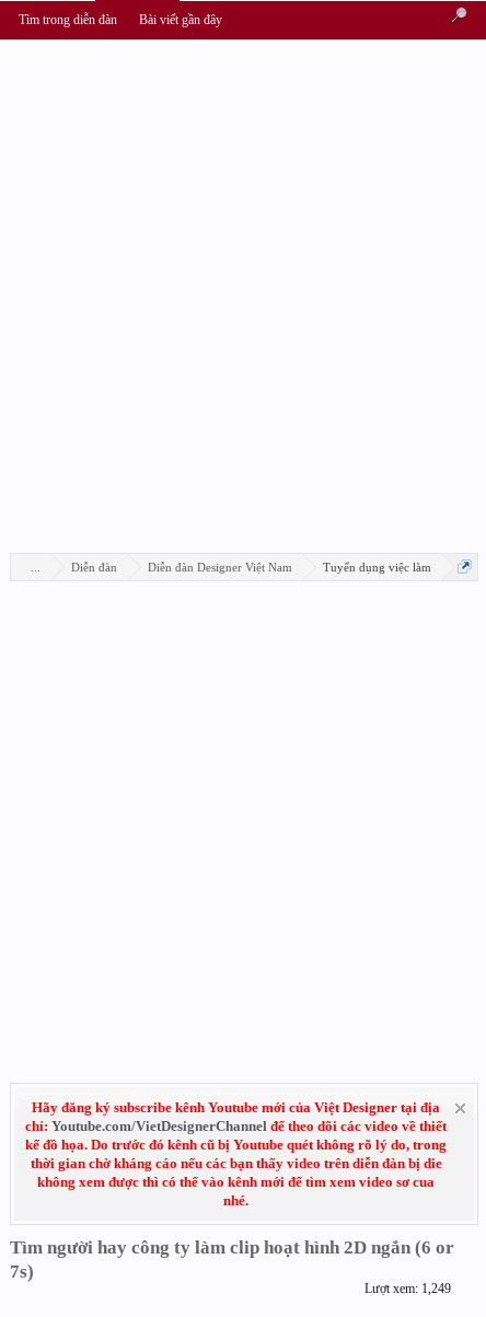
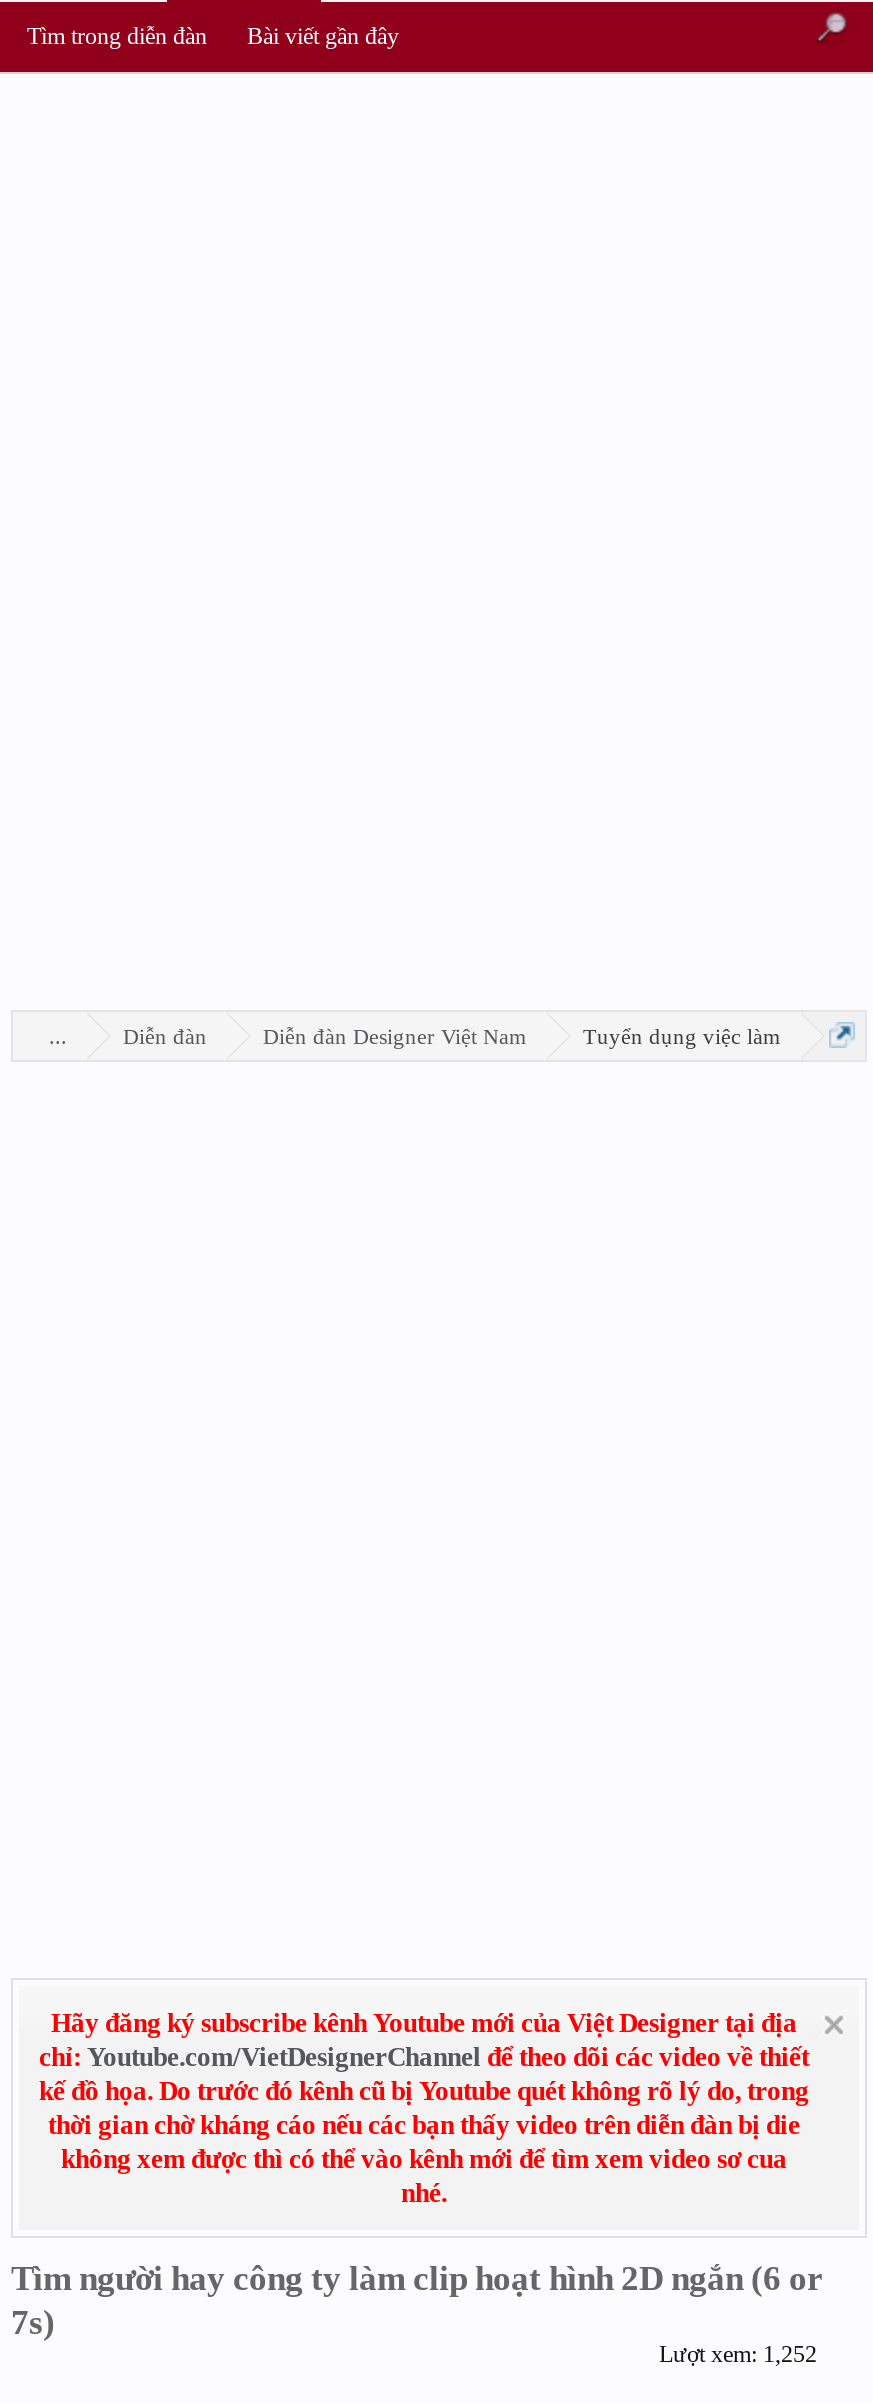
- Lượt xem: 1,249
+ Lượt xem: 1,252
